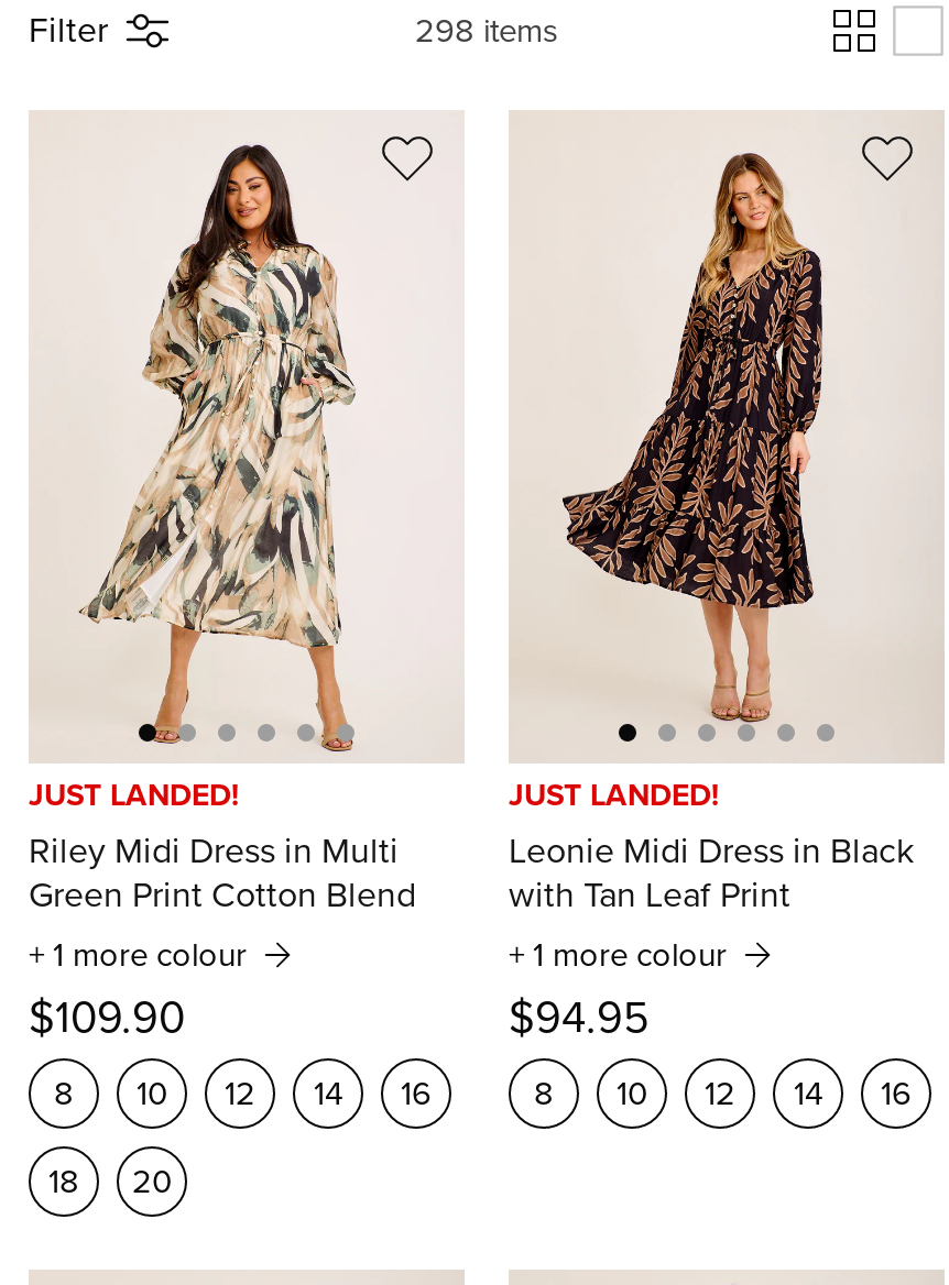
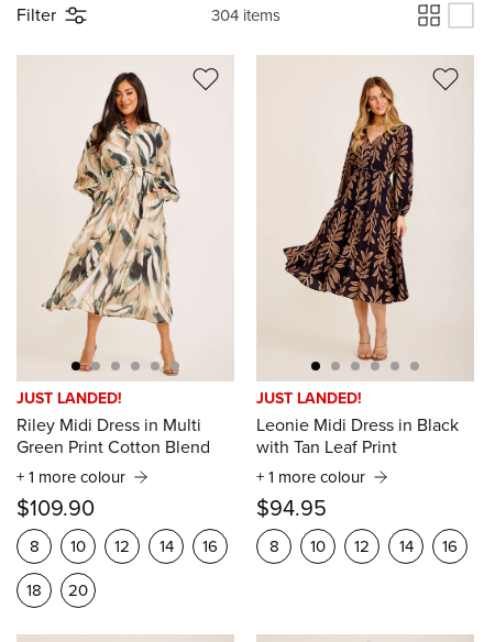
- 298 items
+ 304 items
